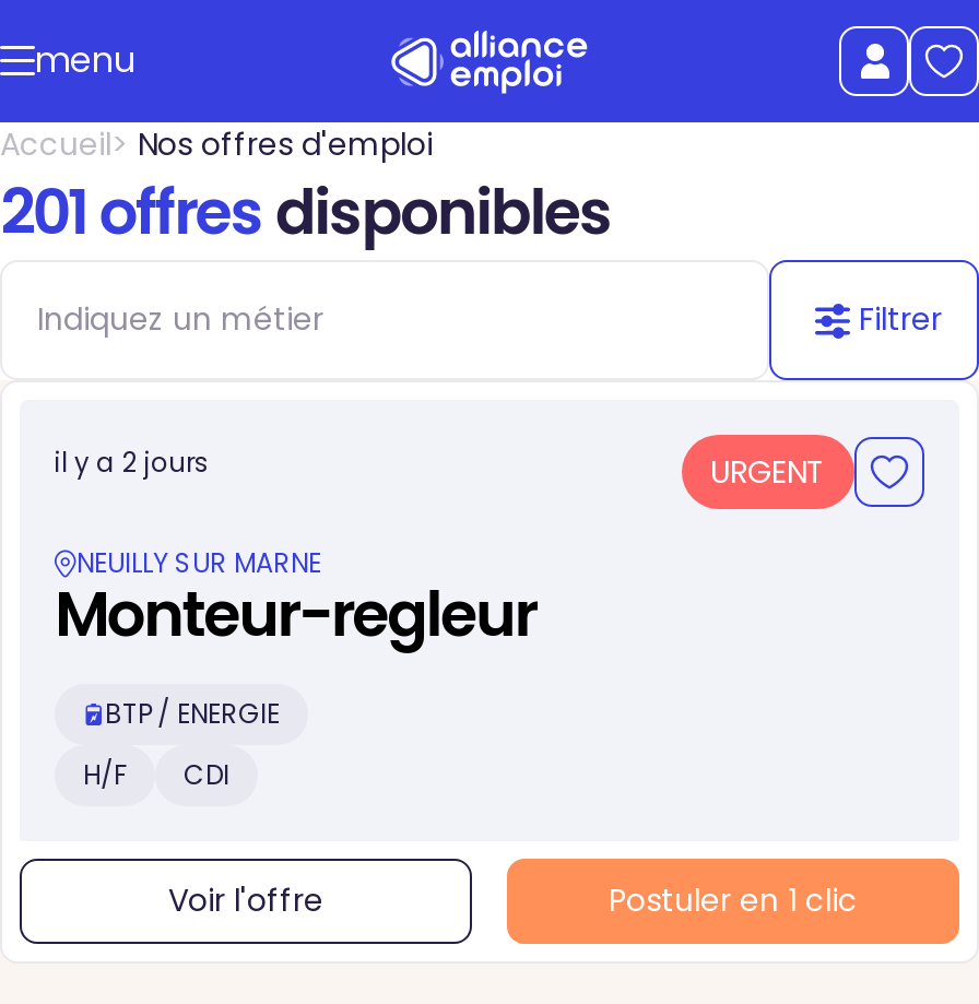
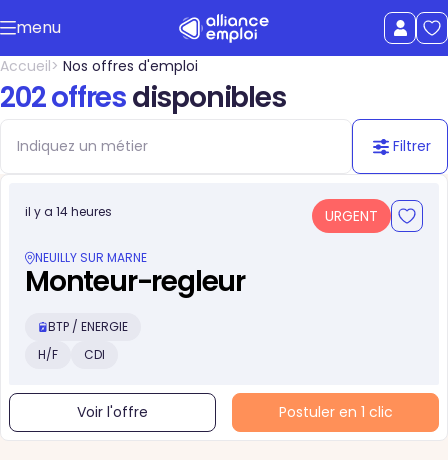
- 201 offres disponibles
+ 202 offres disponibles

- il y a 2 jours
+ il y a 14 heures
